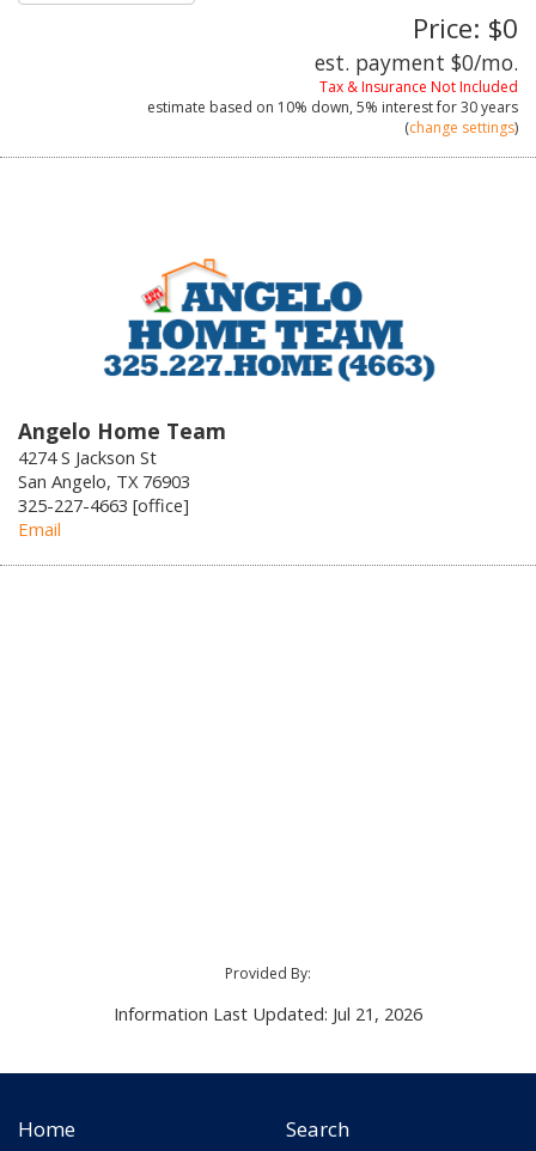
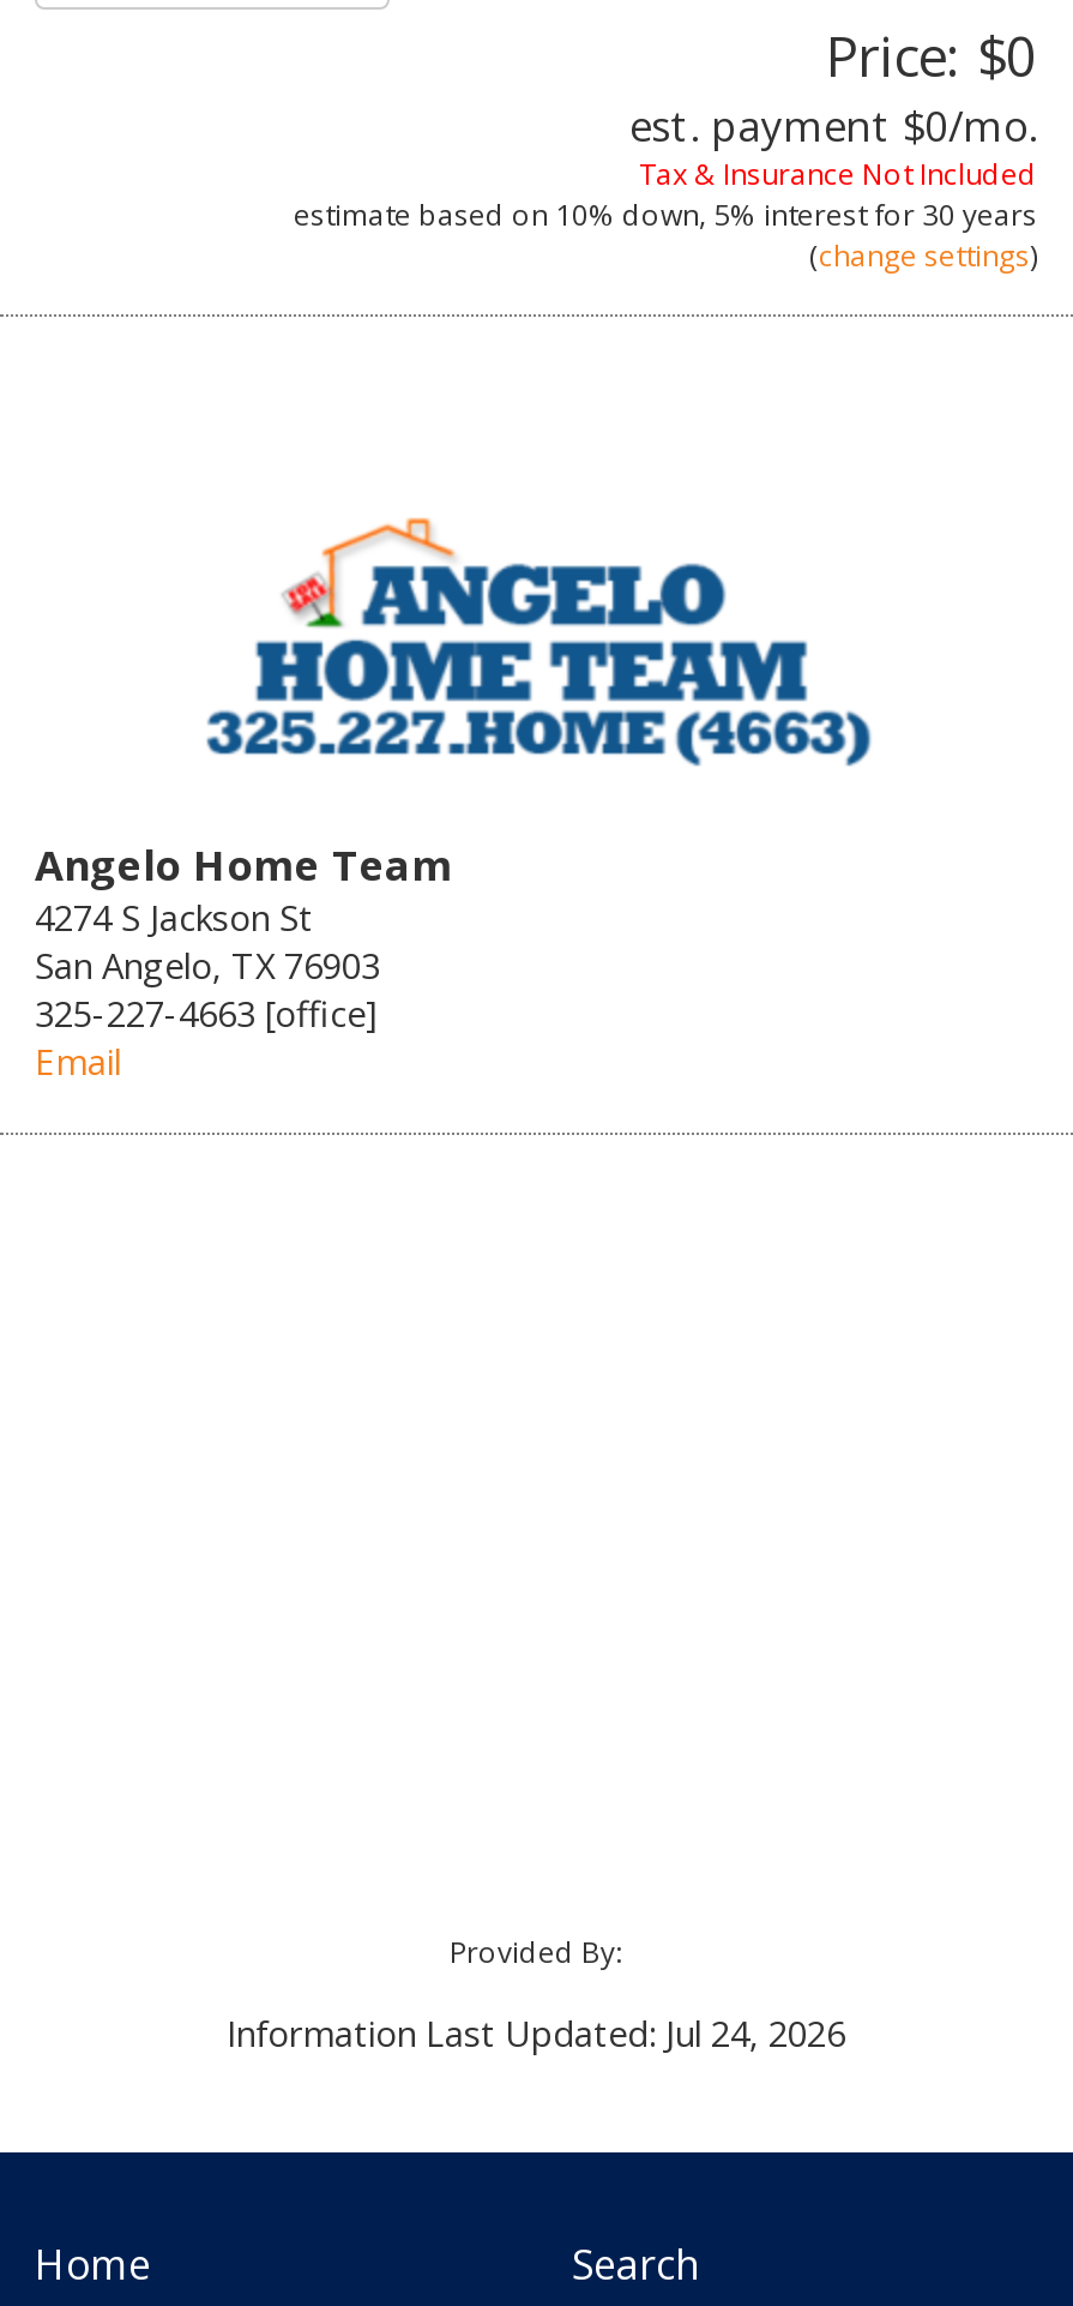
- Information Last Updated: Jul 21, 2026
+ Information Last Updated: Jul 24, 2026
